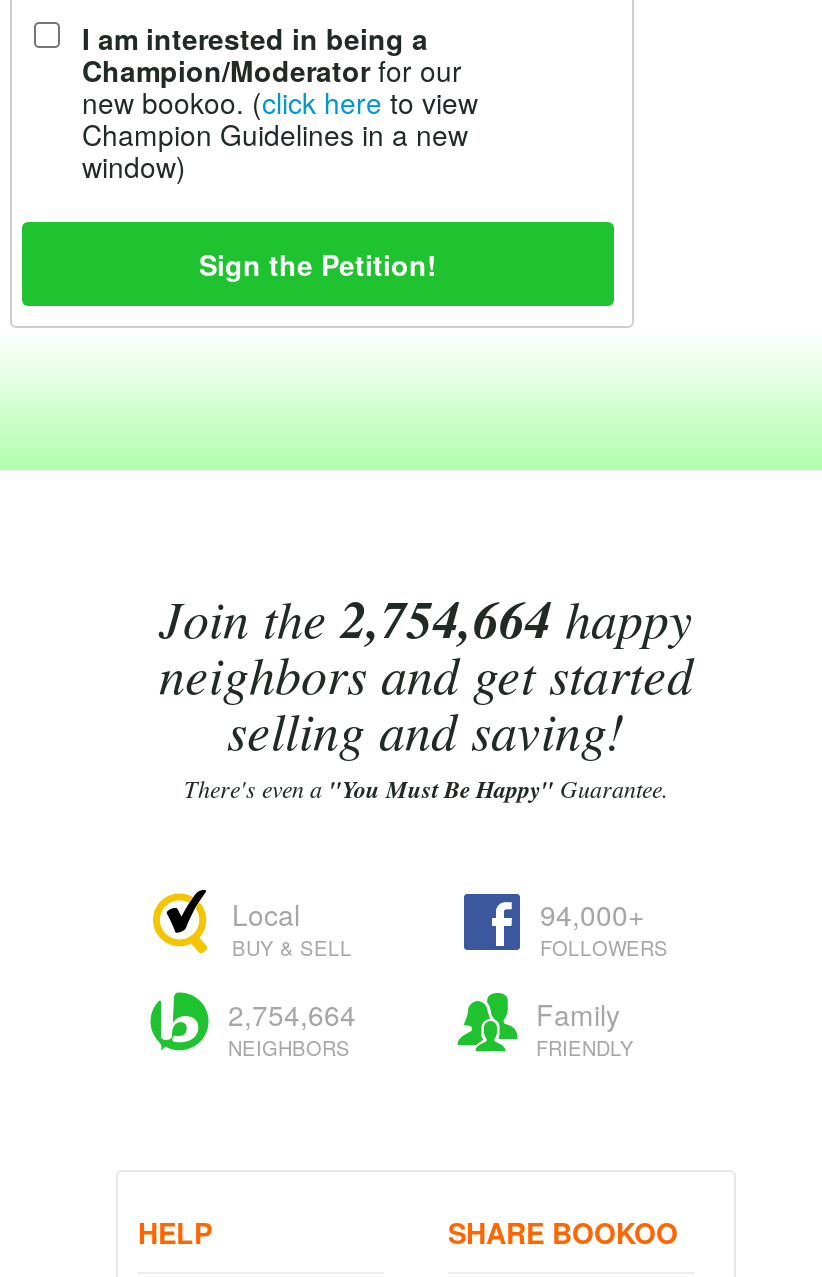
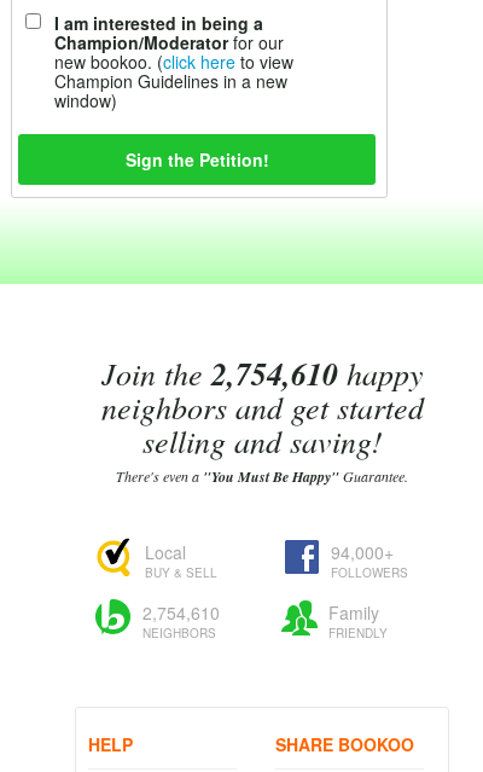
- Join the 2,754,664 happy
+ Join the 2,754,610 happy

- 2,754,664
+ 2,754,610
